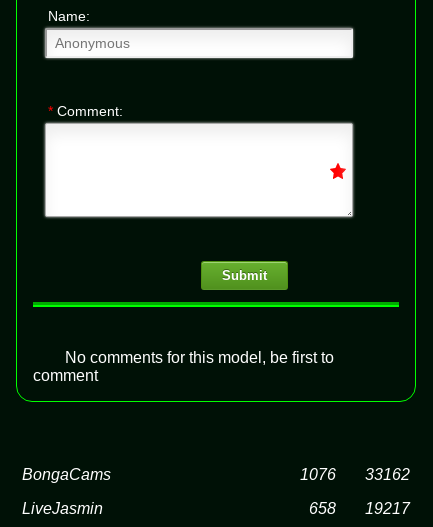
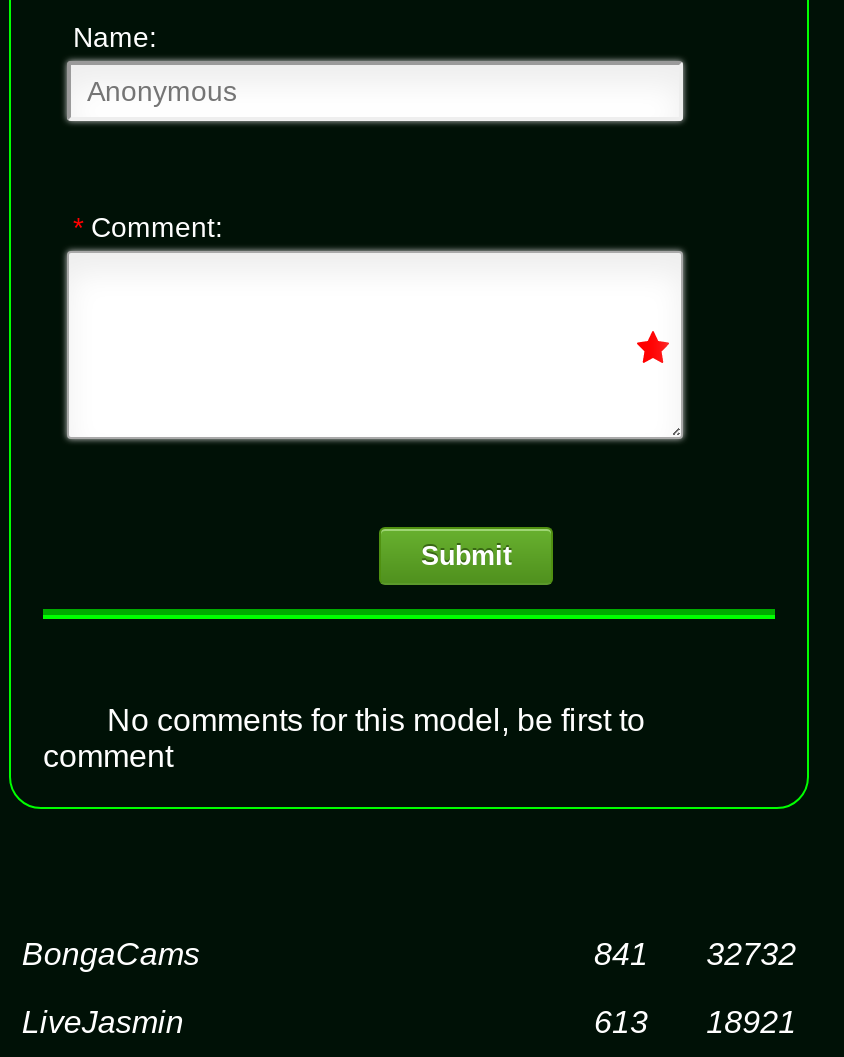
- 1076
+ 841

- 33162
+ 32732

- 658
+ 613

- 19217
+ 18921
